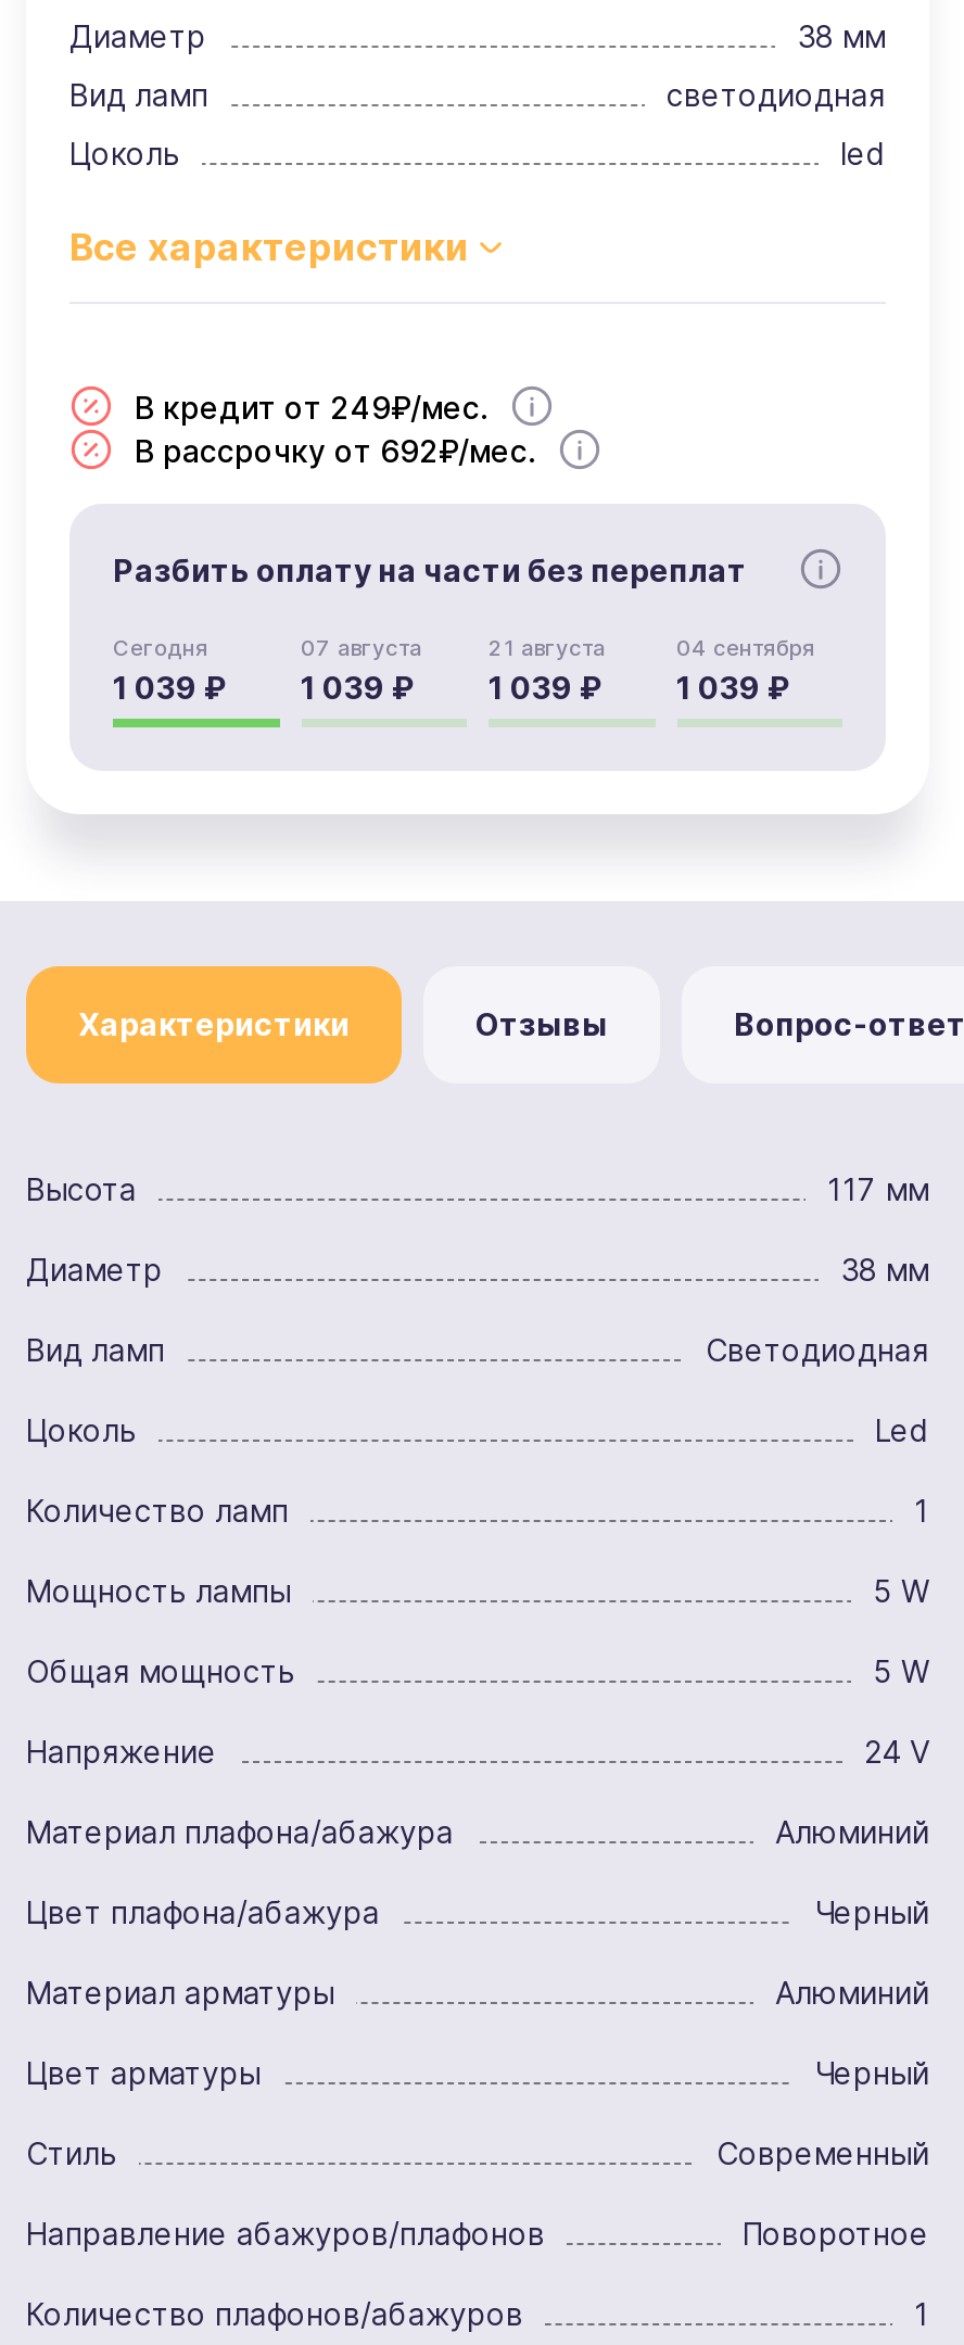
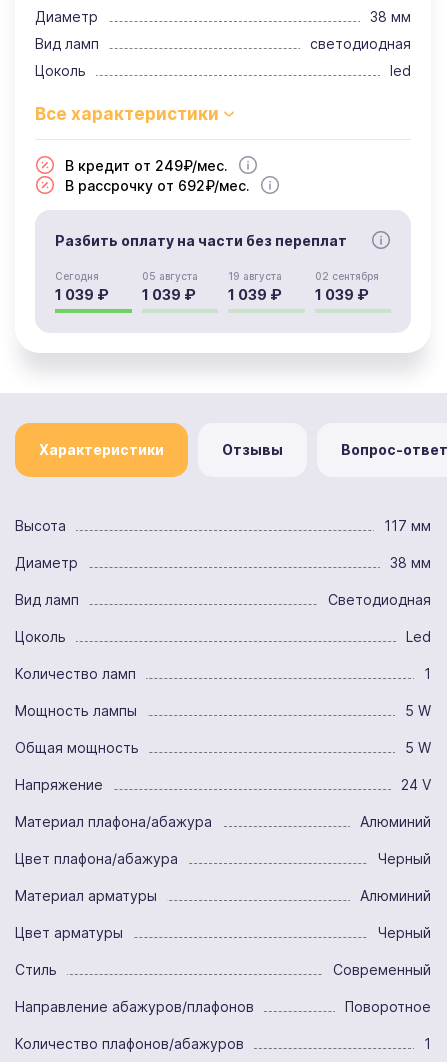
- 07 августа
+ 05 августа

- 21 августа
+ 19 августа

- 04 сентября
+ 02 сентября
